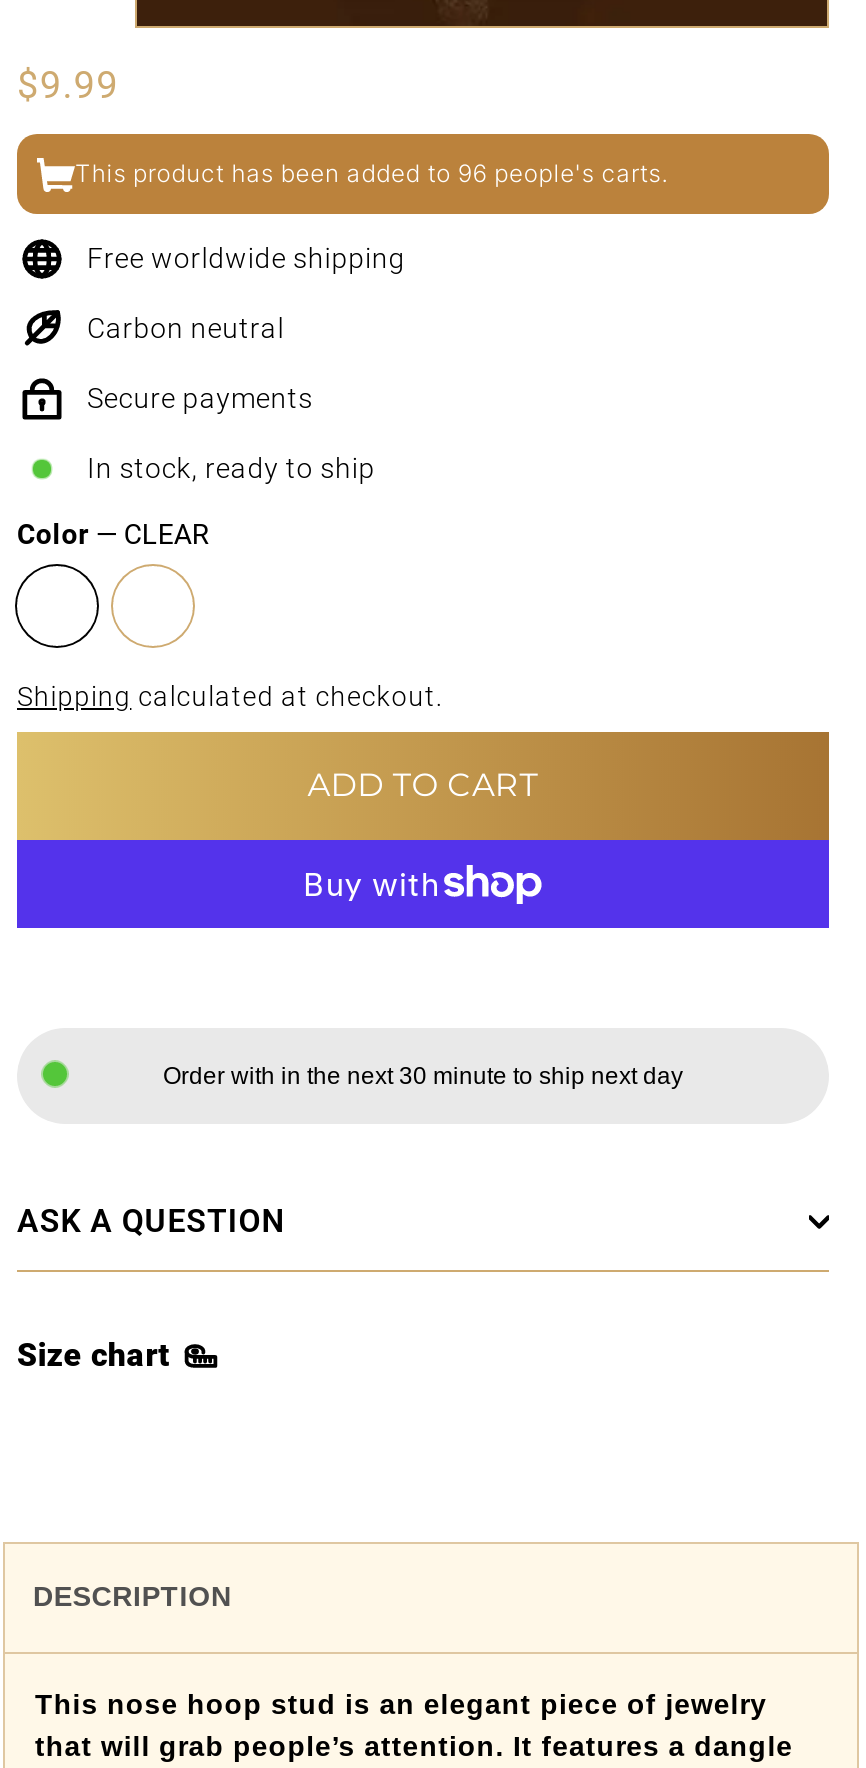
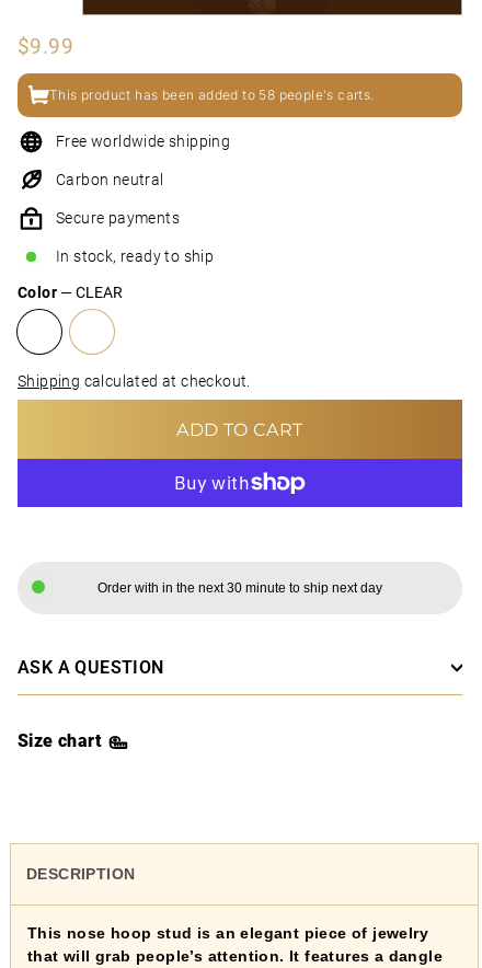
- This product has been added to 96 people's carts.
+ This product has been added to 58 people's carts.
